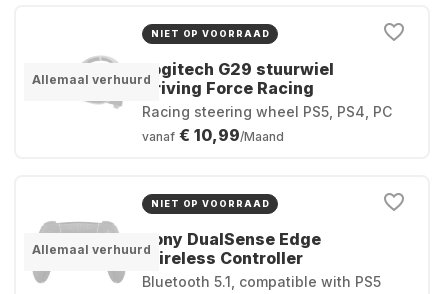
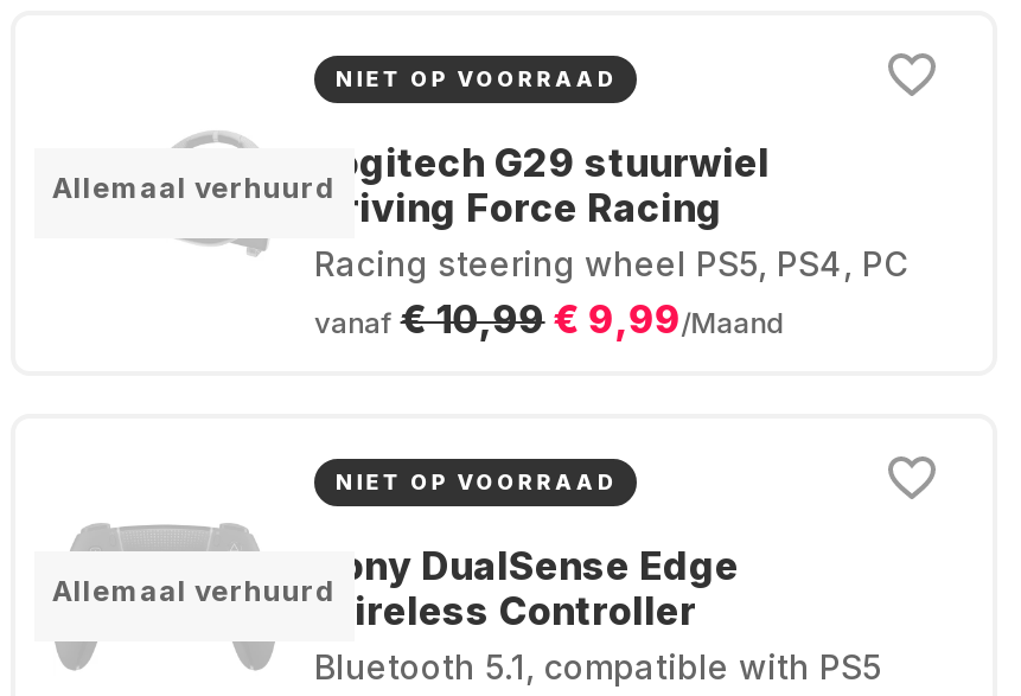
- vanaf € 10,99/Maand
+ vanaf € 10,99 € 9,99/Maand
